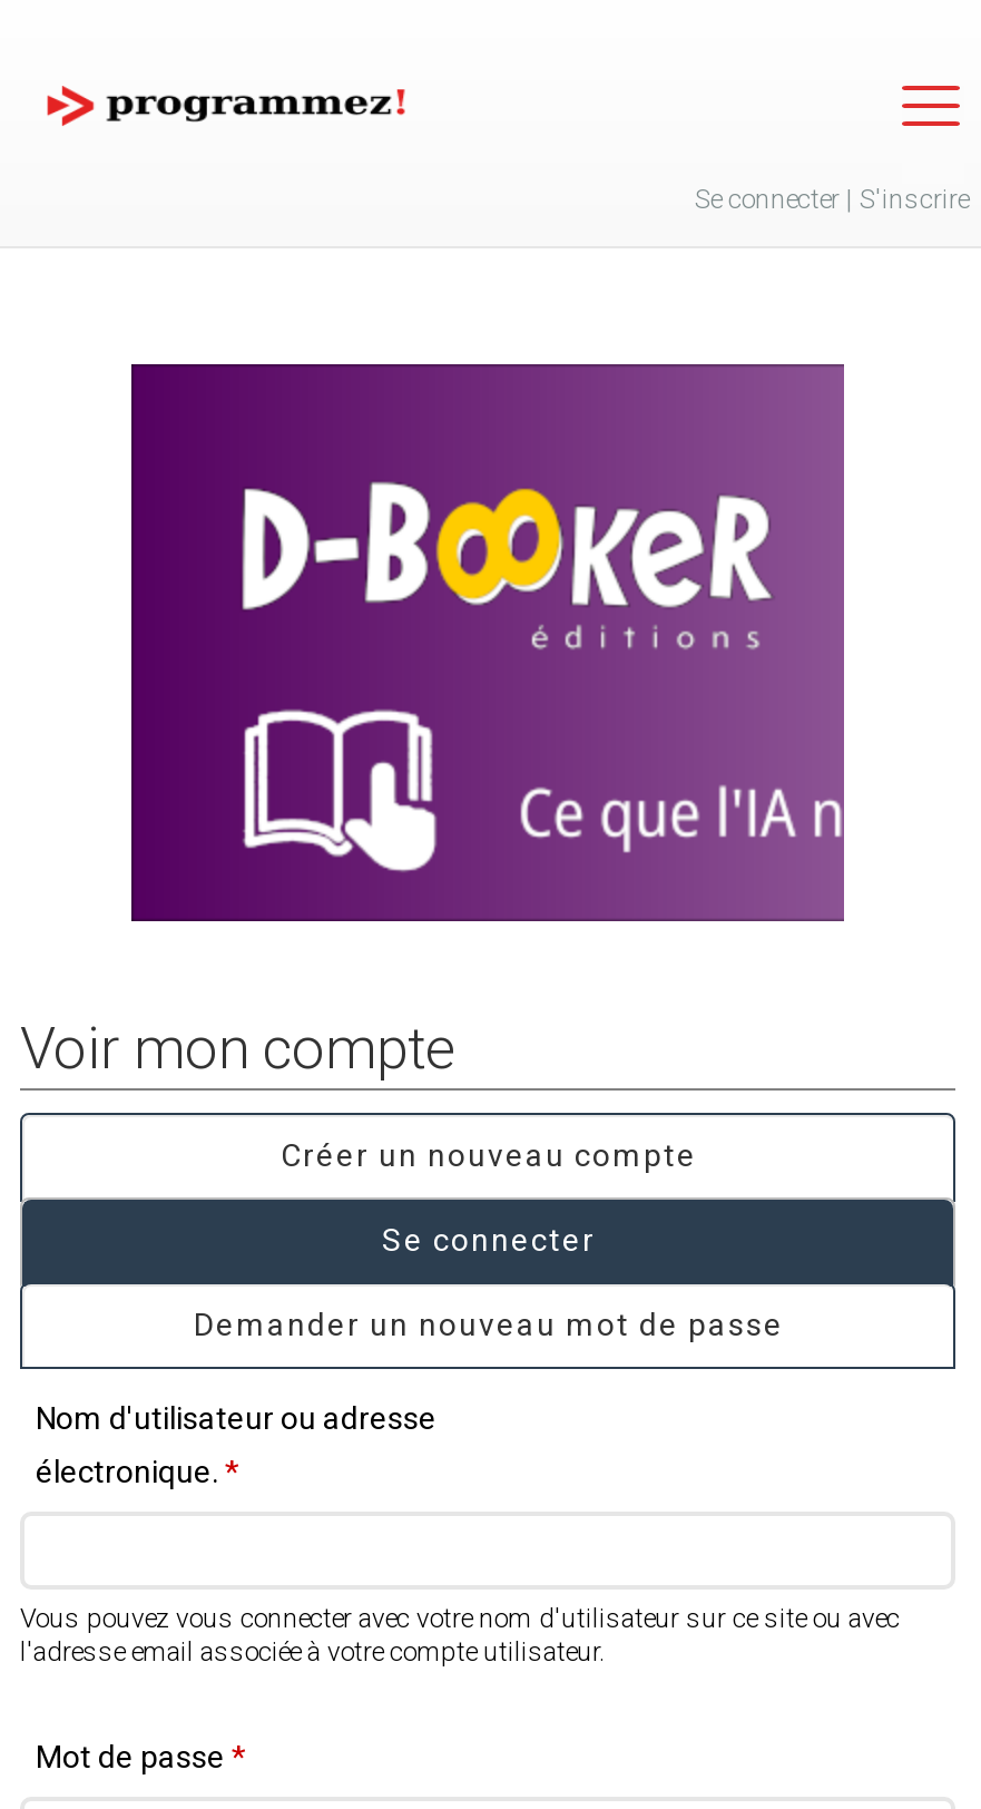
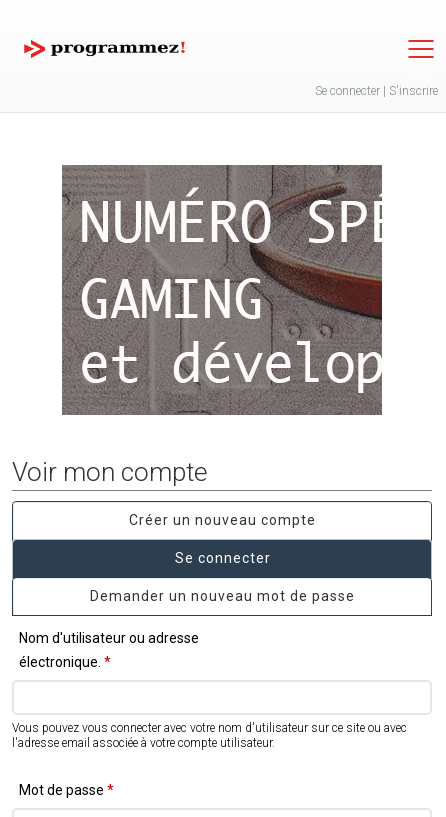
- [image]
+ [image]
